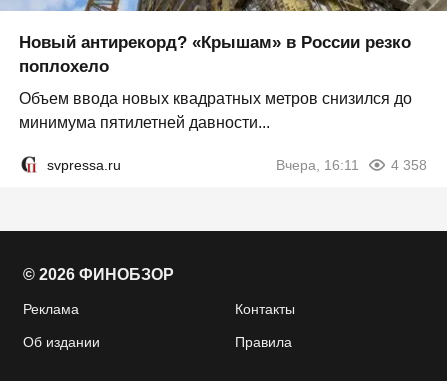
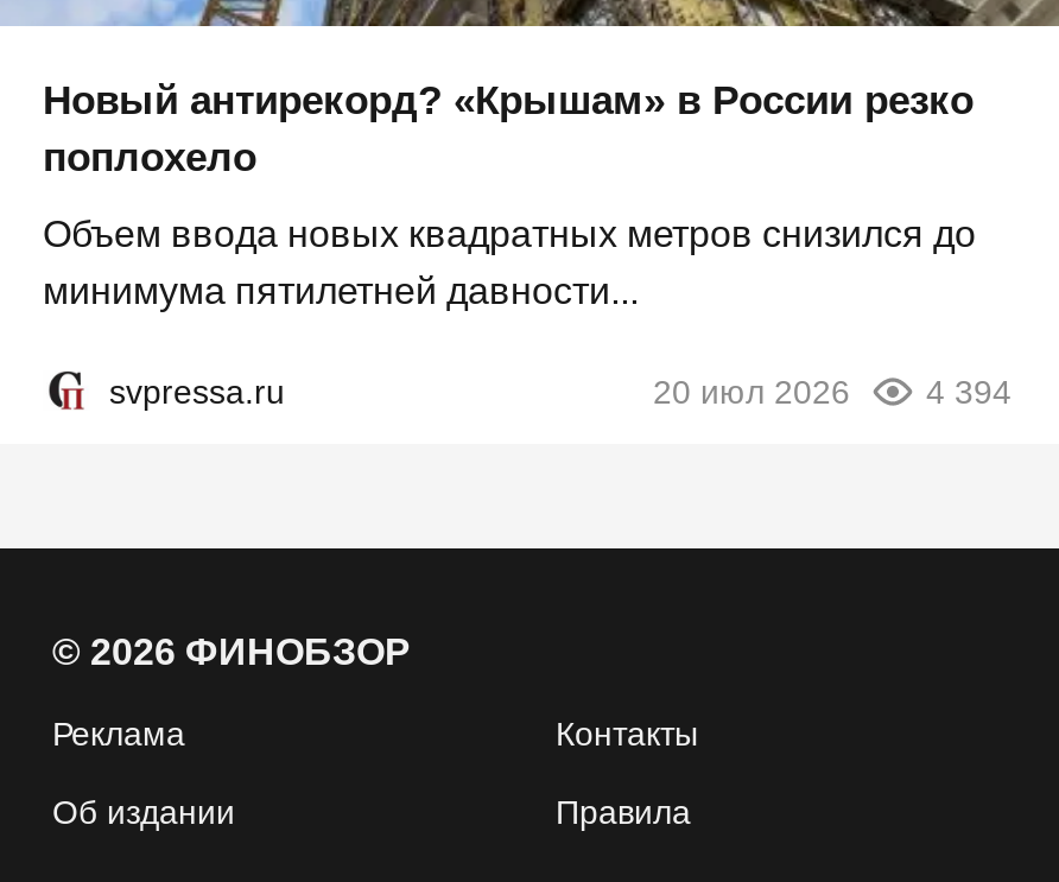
- Вчера, 16:11
- 4 358
+ 20 июл 2026
+ 4 394
